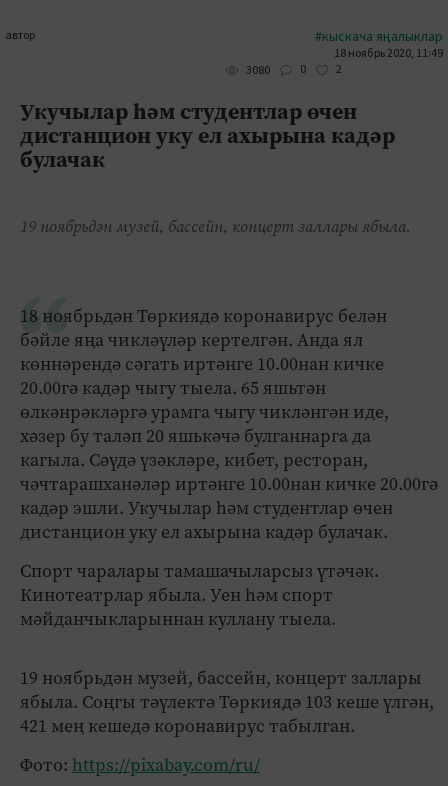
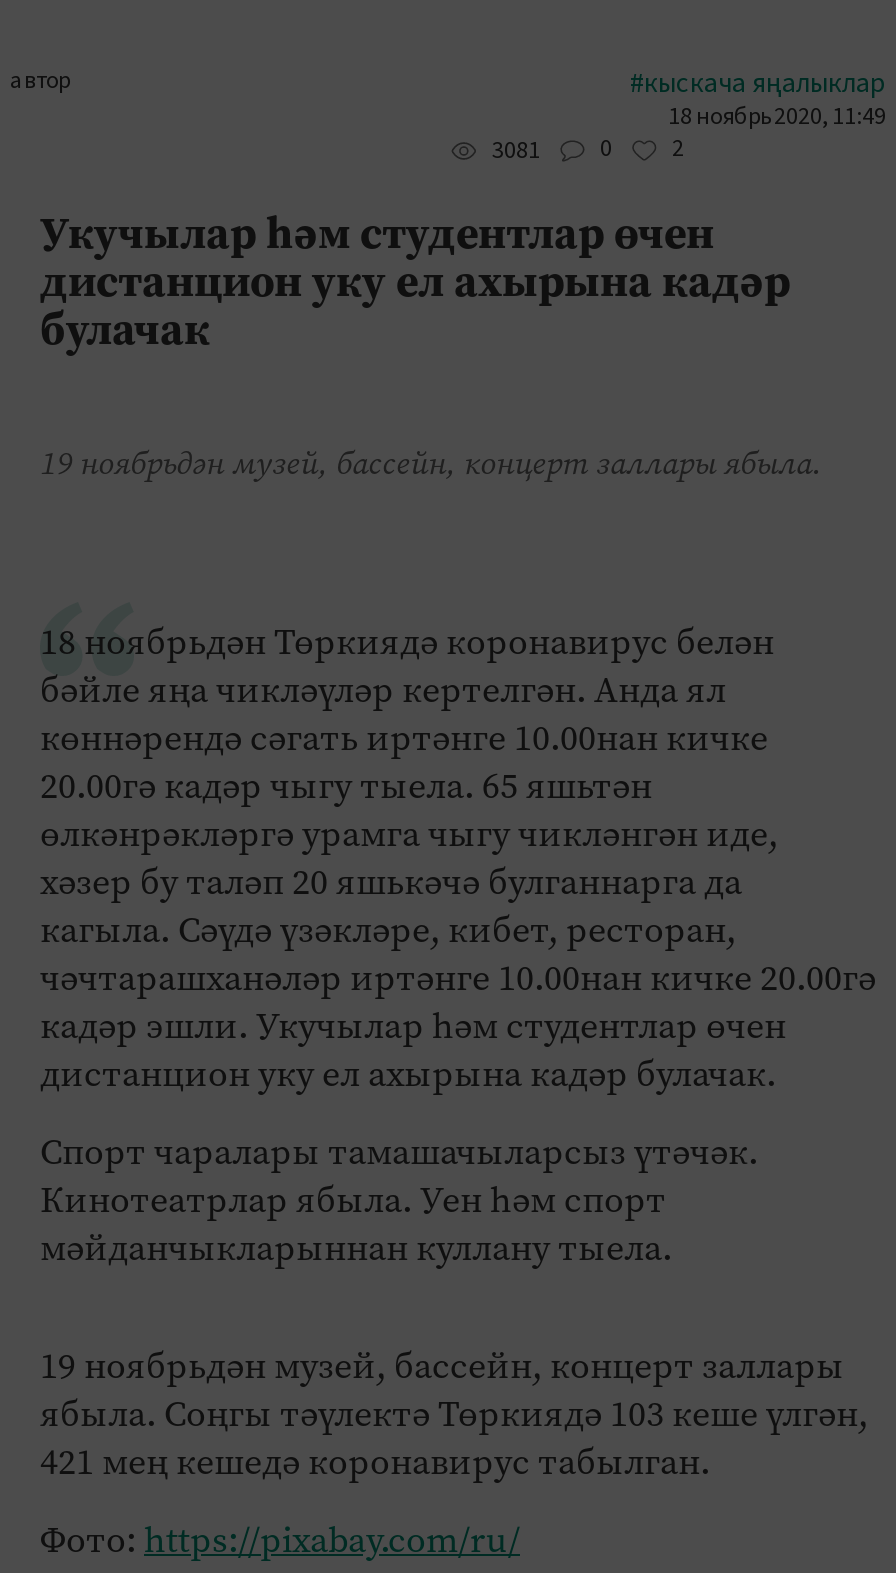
- 3080 0 2
+ 3081 0 2
